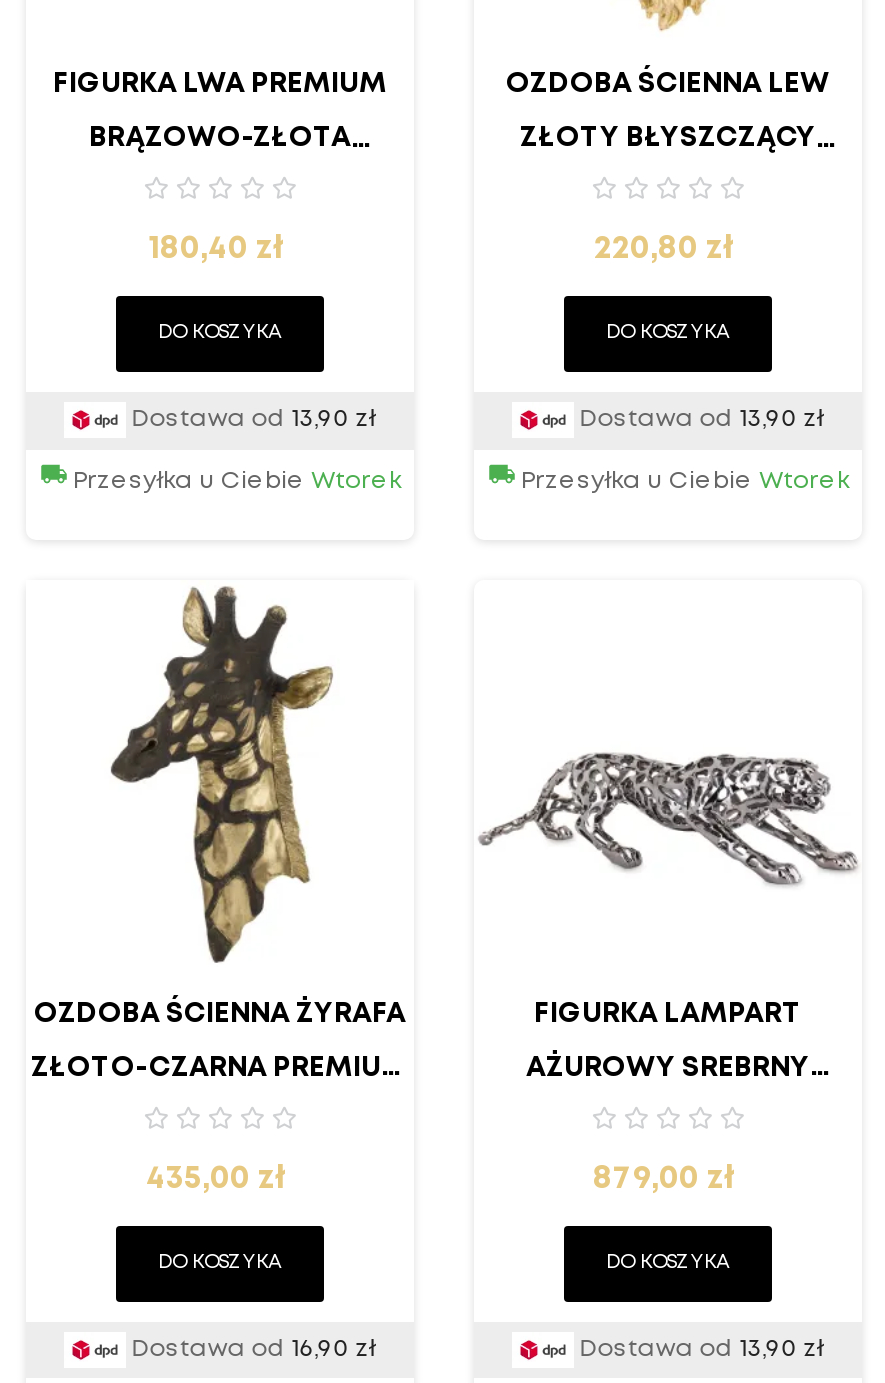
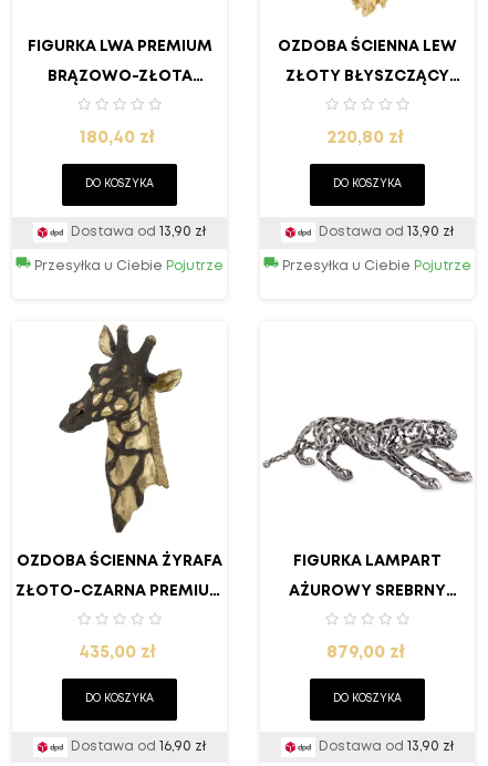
- Przesyłka u Ciebie Wtorek
+ Przesyłka u Ciebie Pojutrze

- Przesyłka u Ciebie Wtorek
+ Przesyłka u Ciebie Pojutrze
